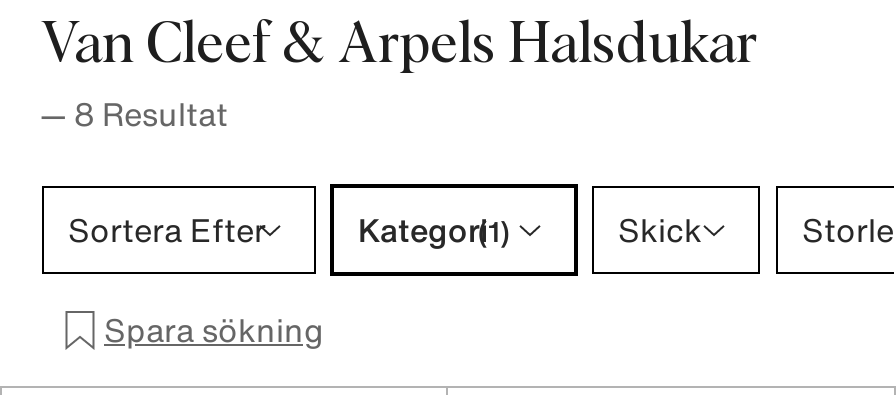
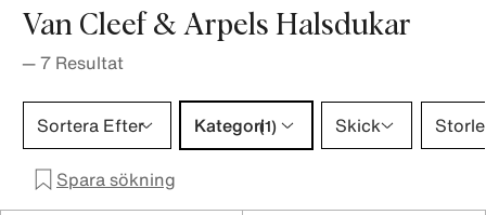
- — 8 Resultat
+ — 7 Resultat
